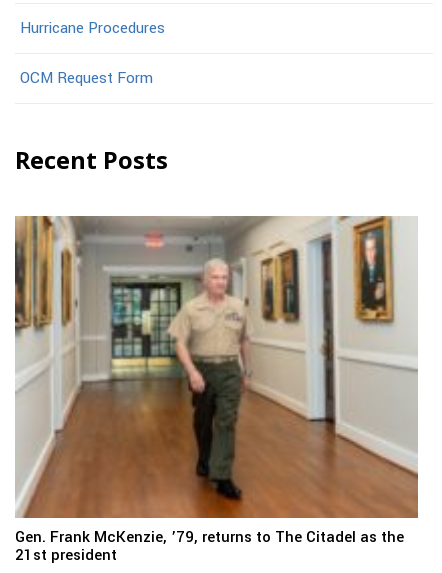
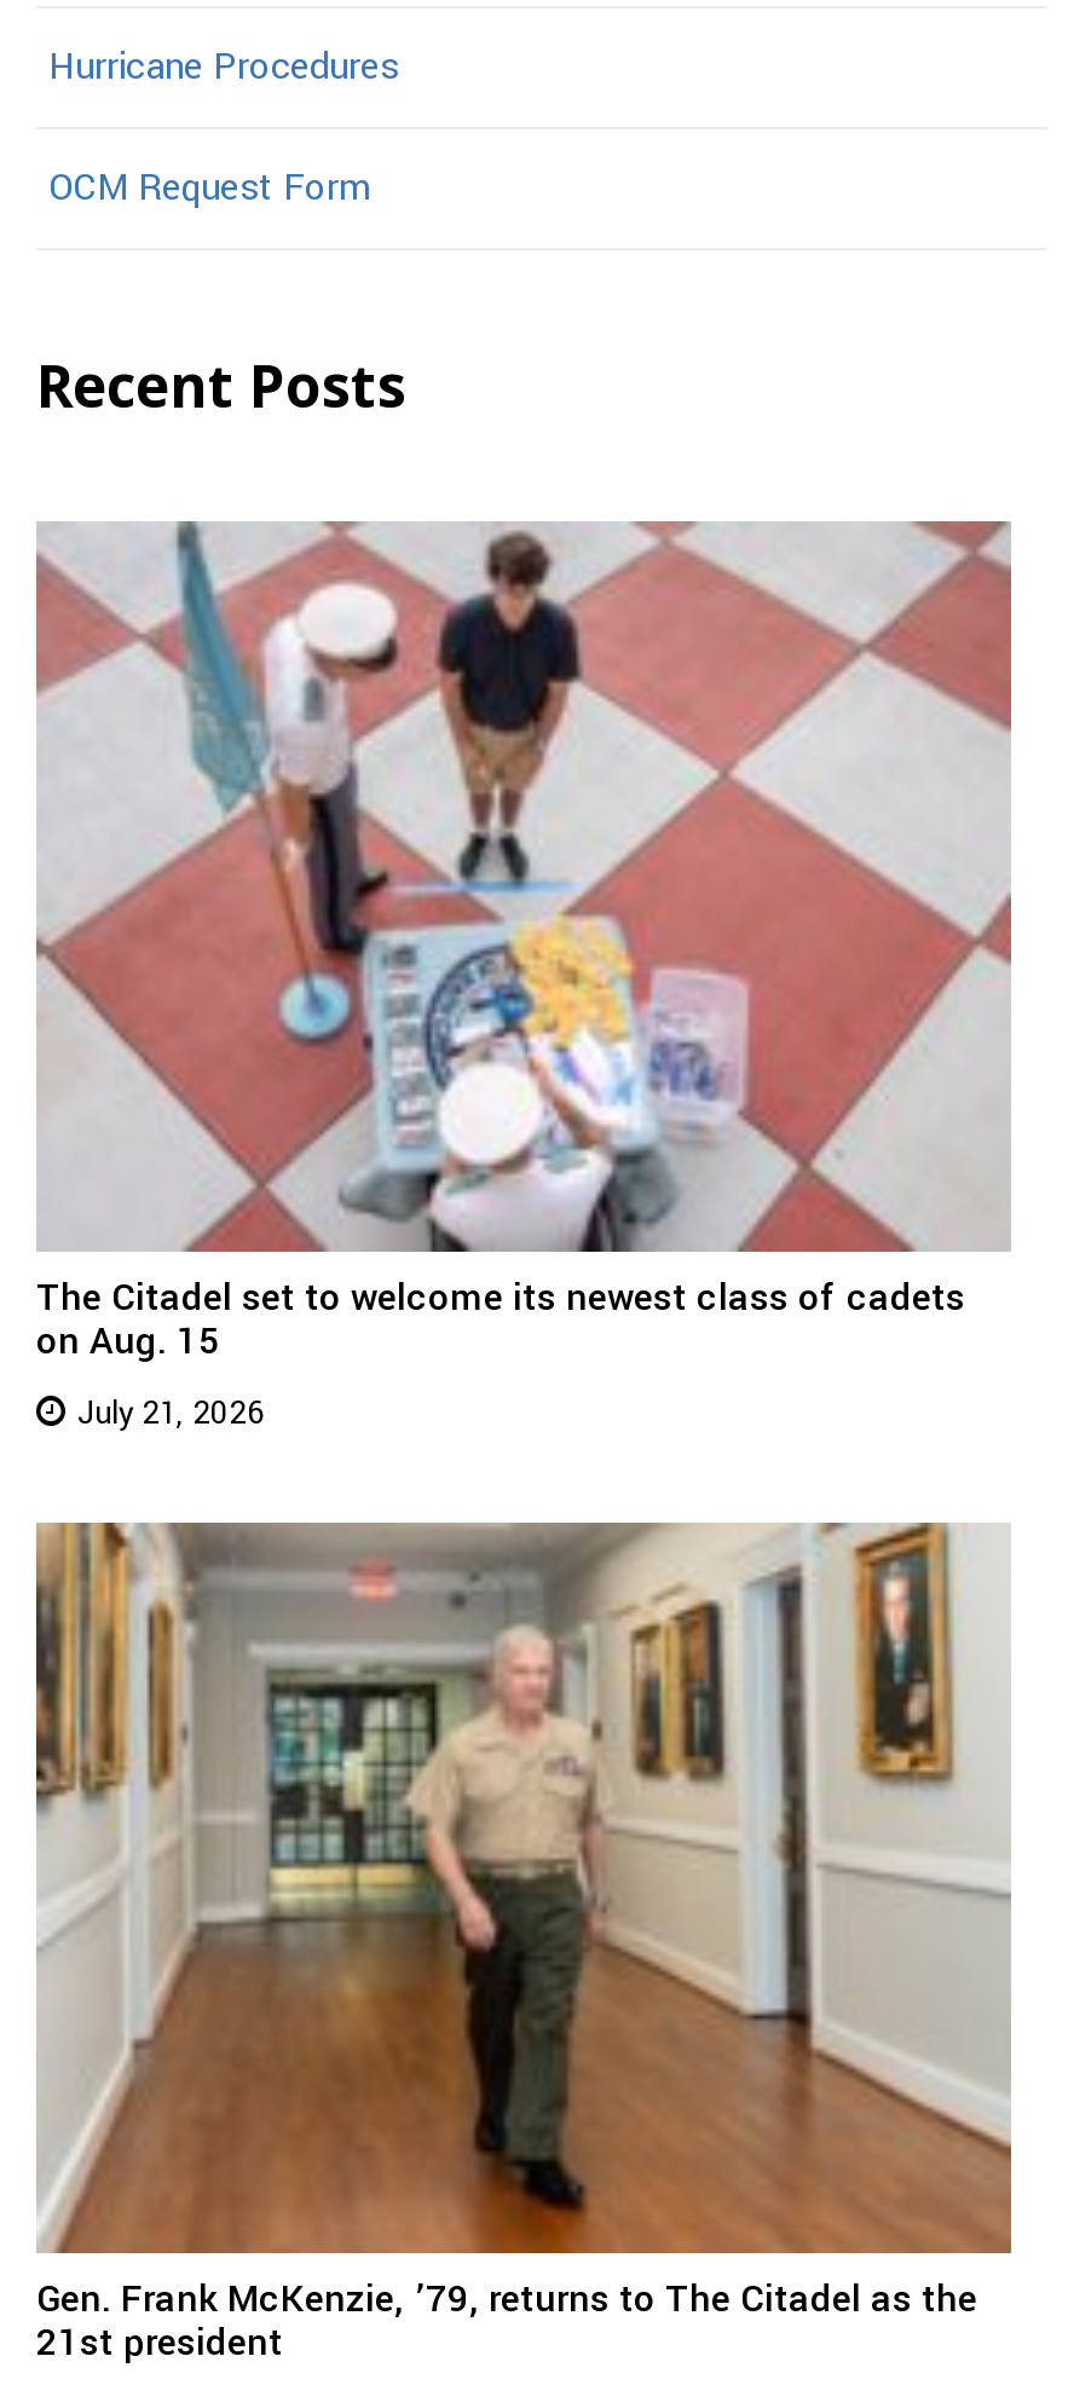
+ [image]
+ The Citadel set to welcome its newest class of cadets
+ on Aug. 15
+ July 21, 2026
